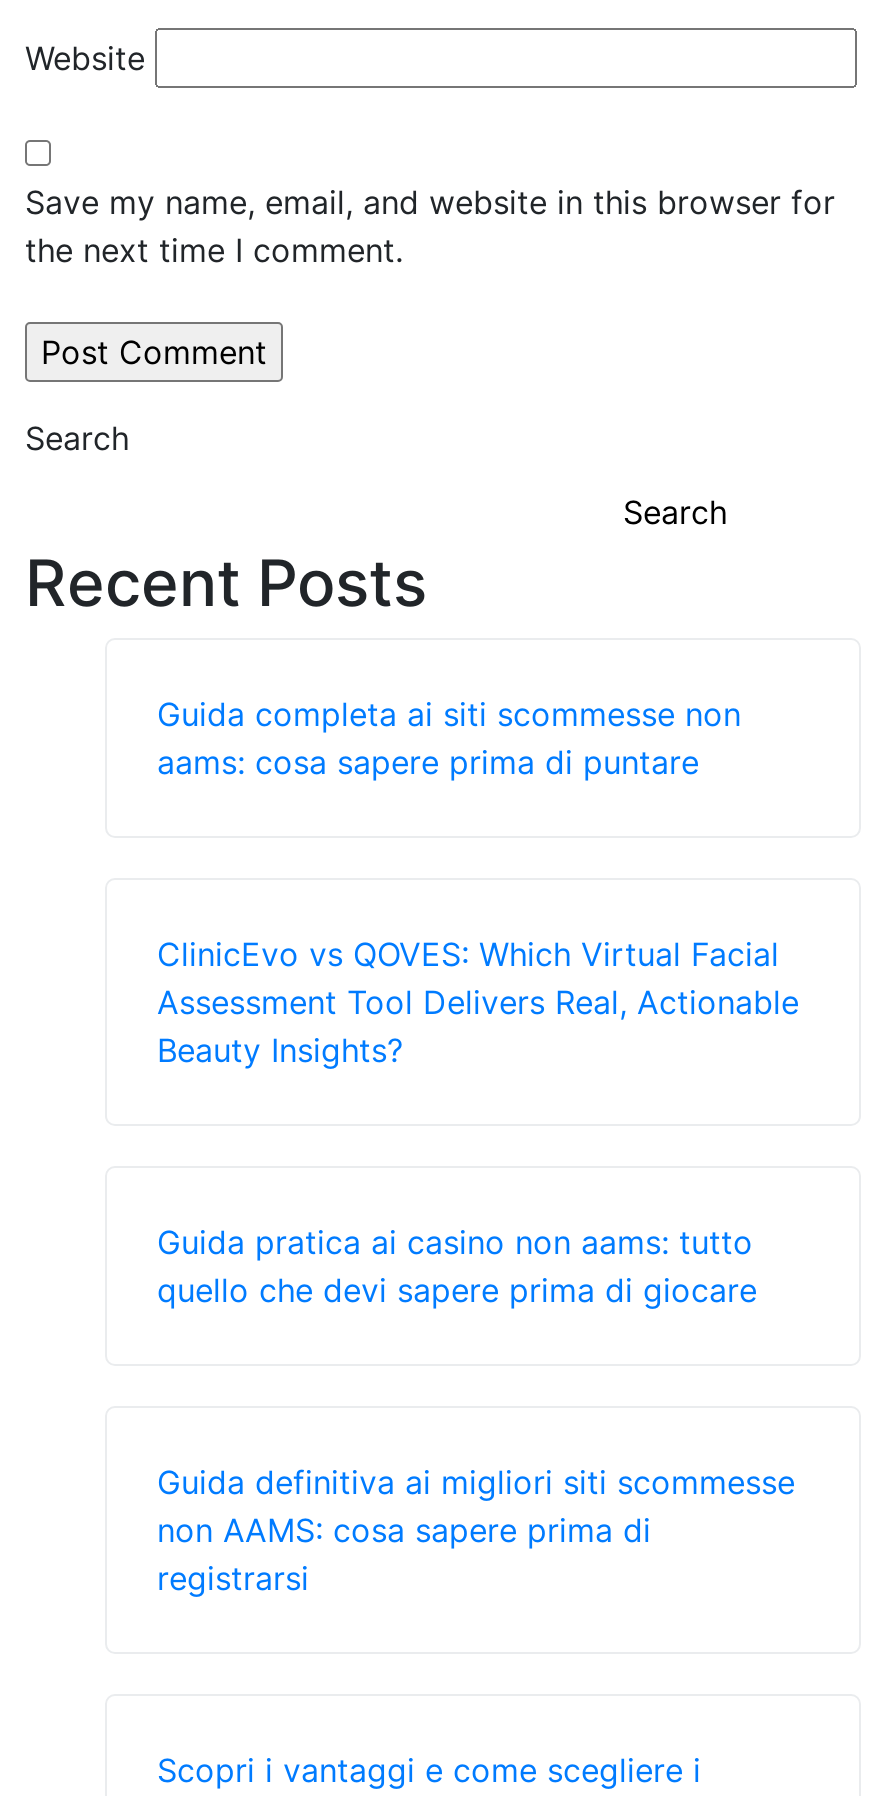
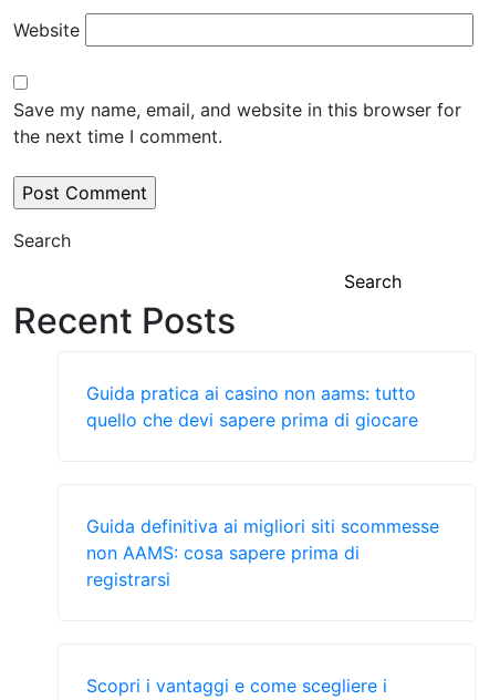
- Guida completa ai siti scommesse non
- aams: cosa sapere prima di puntare

- ClinicEvo vs QOVES: Which Virtual Facial
- Assessment Tool Delivers Real, Actionable
- Beauty Insights?
